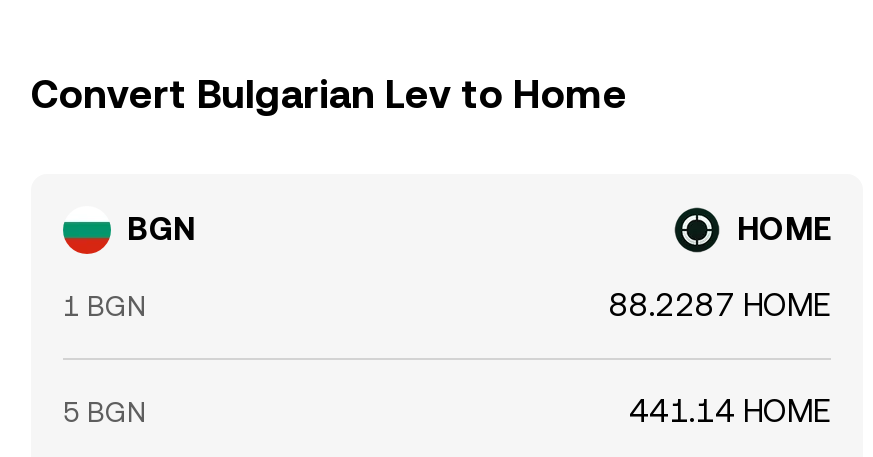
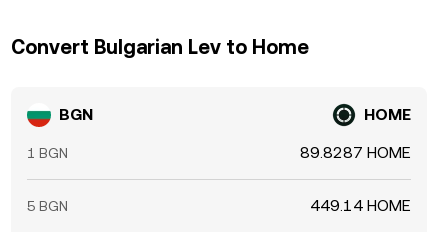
- 88.2287 HOME
+ 89.8287 HOME

- 441.14 HOME
+ 449.14 HOME
